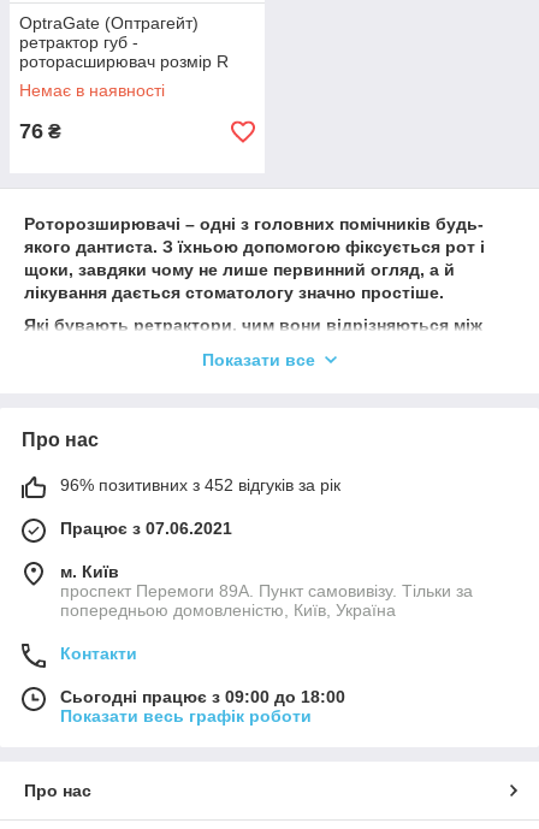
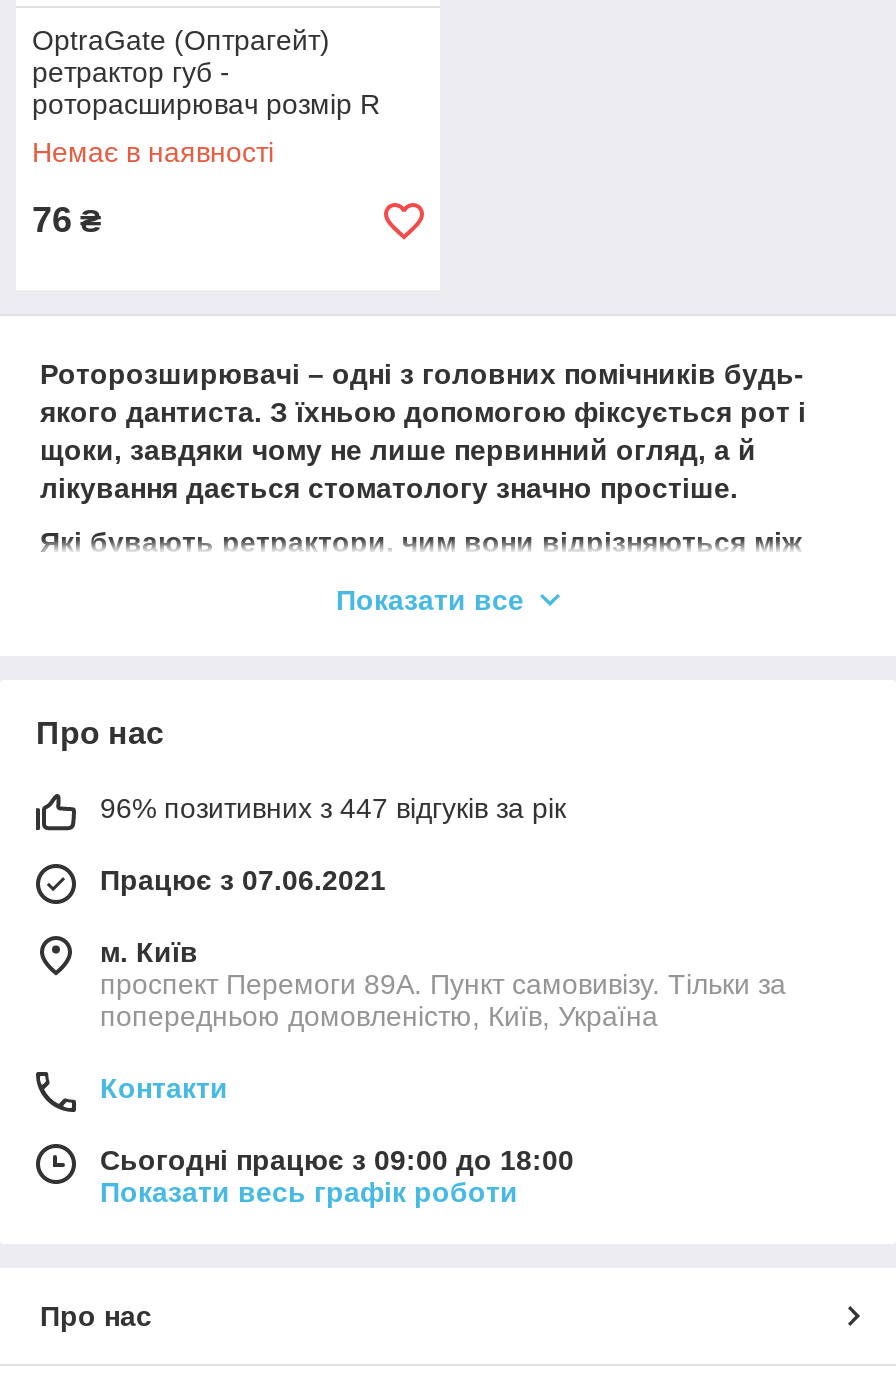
- 96% позитивних з 452 відгуків за рік
+ 96% позитивних з 447 відгуків за рік
